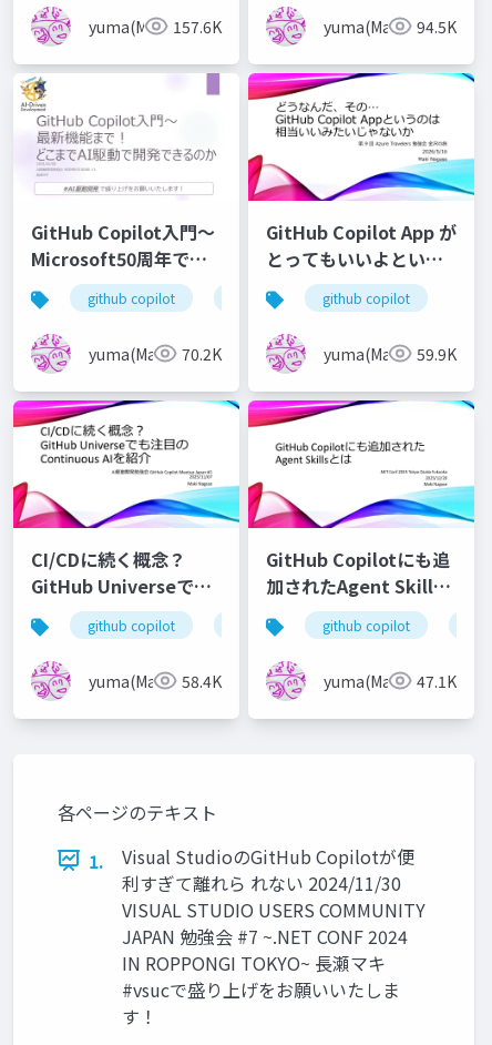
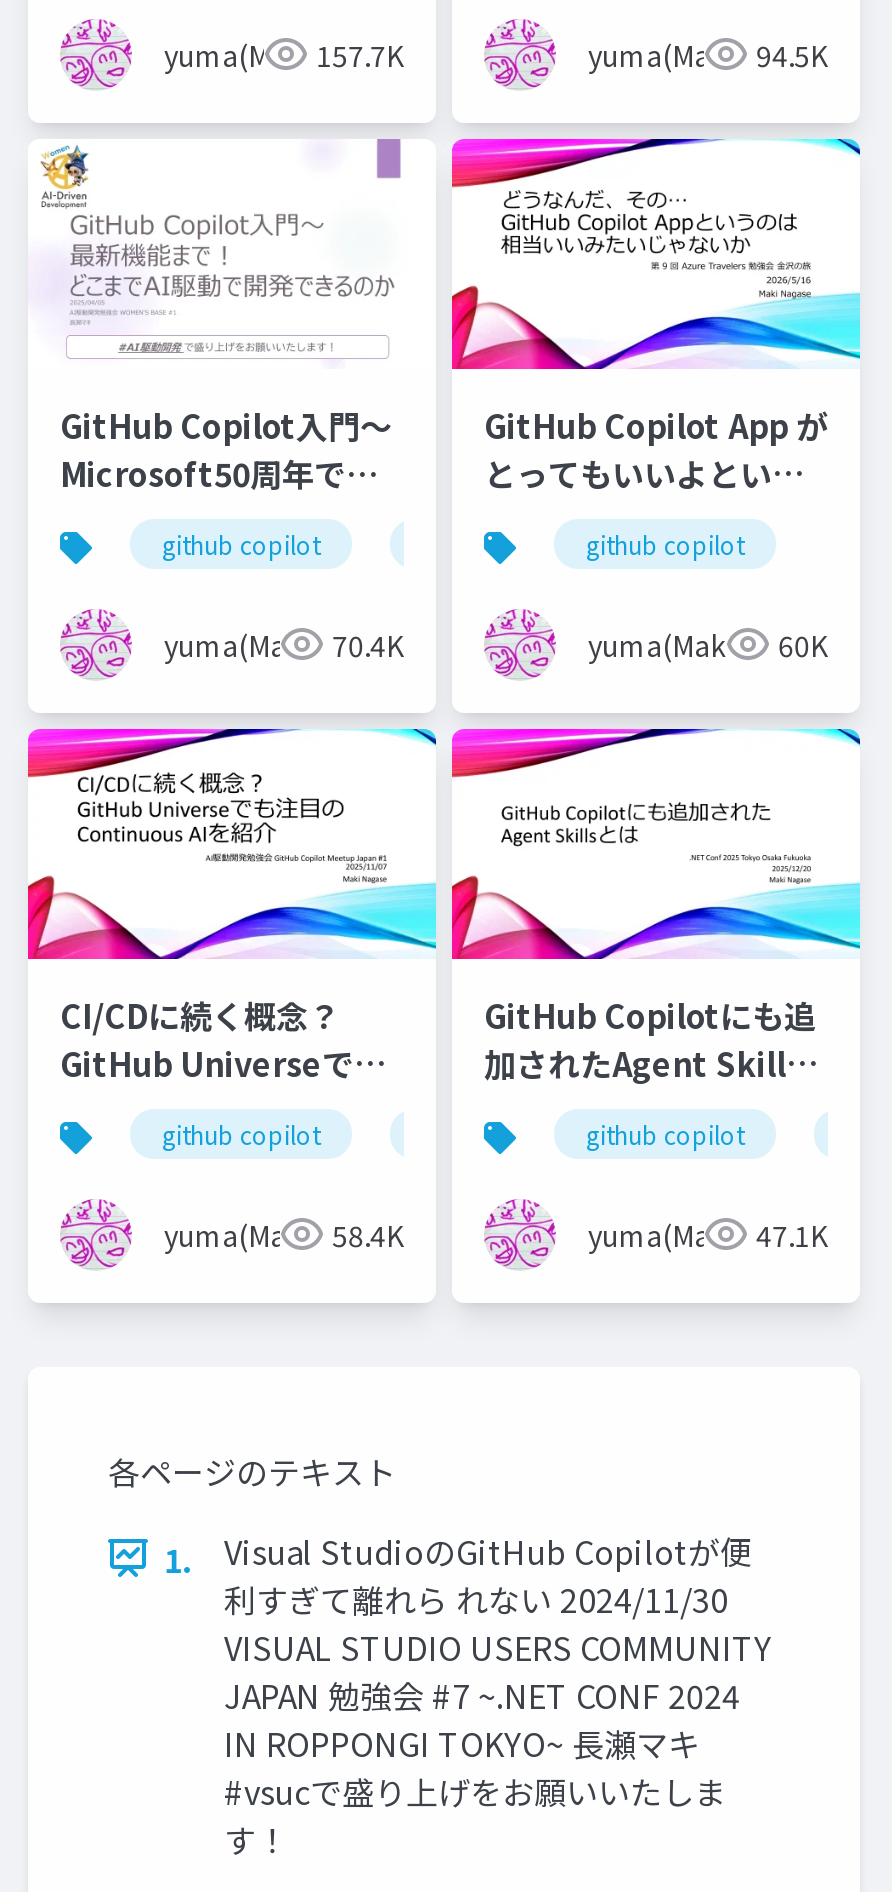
- yuma(Maki) 157.6K
+ yuma(Maki) 157.7K

- yuma(Maki) 70.2K
+ yuma(Maki) 70.4K

- yuma(Maki) 59.9K
+ yuma(Maki)
+ 60K
